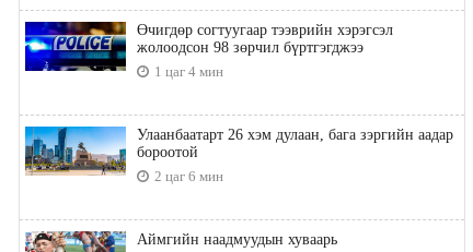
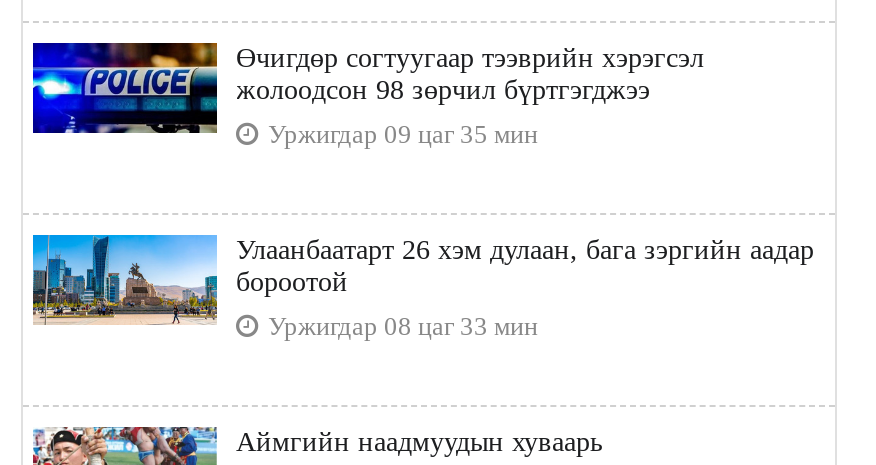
- 1 цаг 4 мин
+ Уржигдар 09 цаг 35 мин

- 2 цаг 6 мин
+ Уржигдар 08 цаг 33 мин
